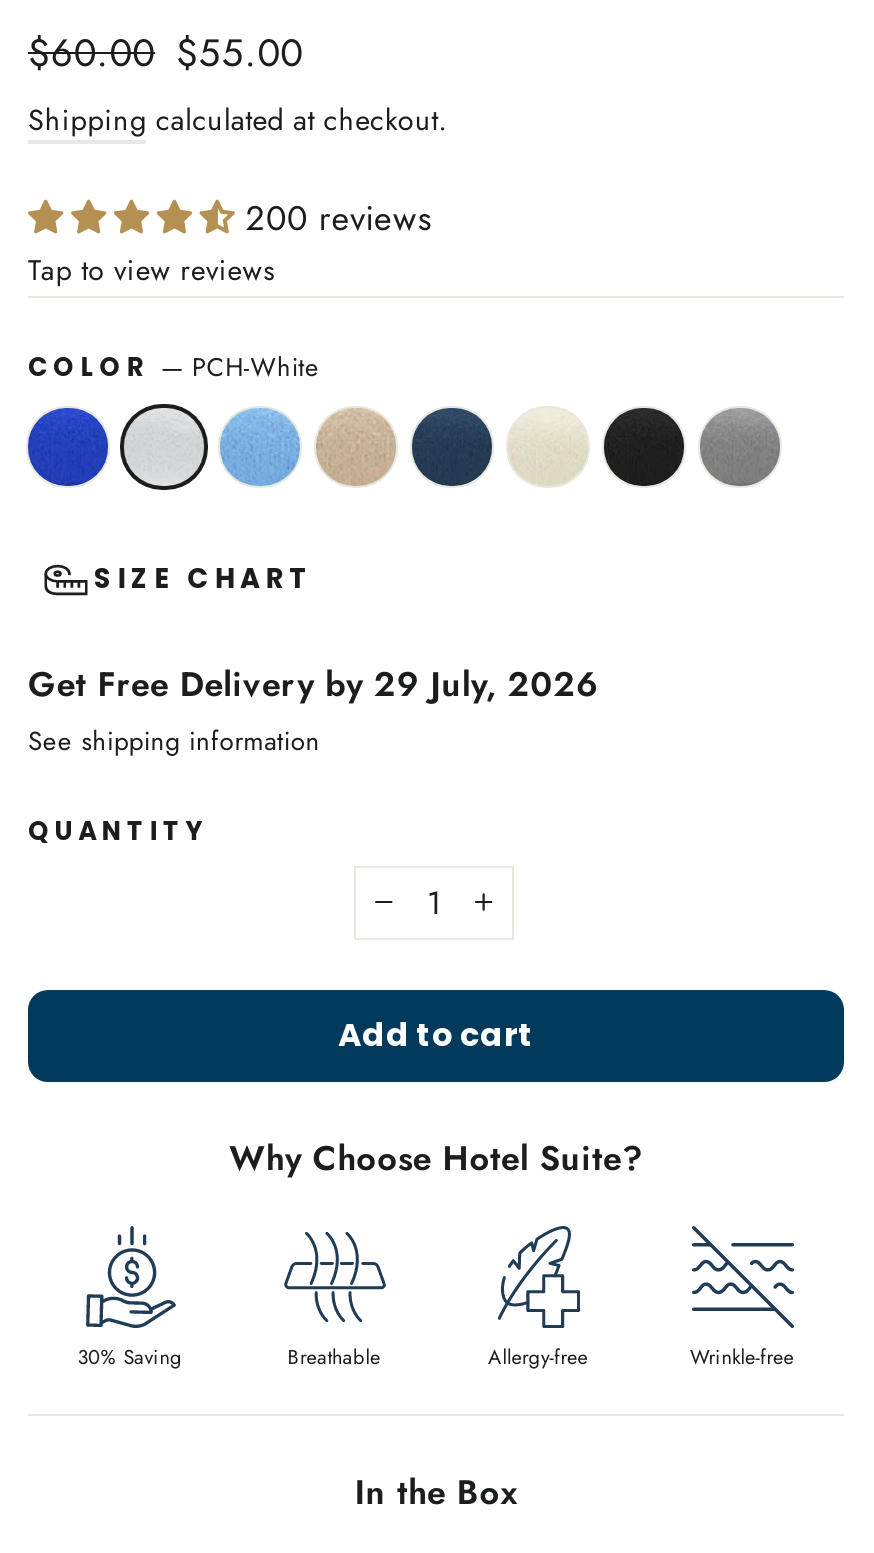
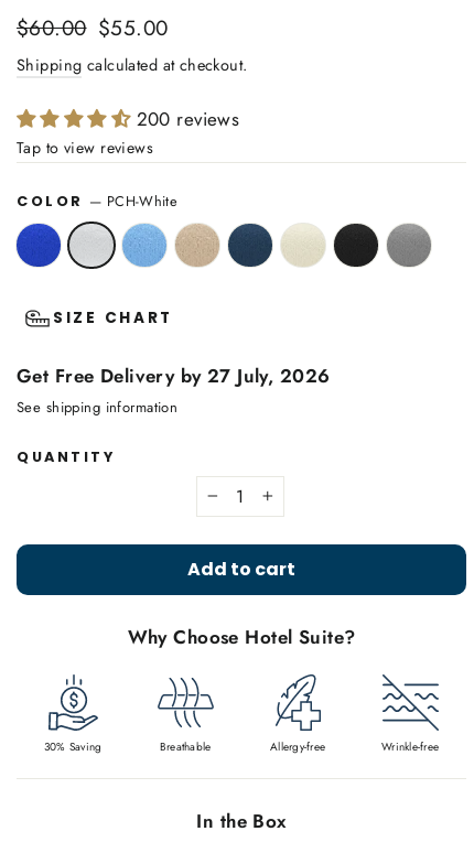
- Get Free Delivery by 29 July, 2026
+ Get Free Delivery by 27 July, 2026
